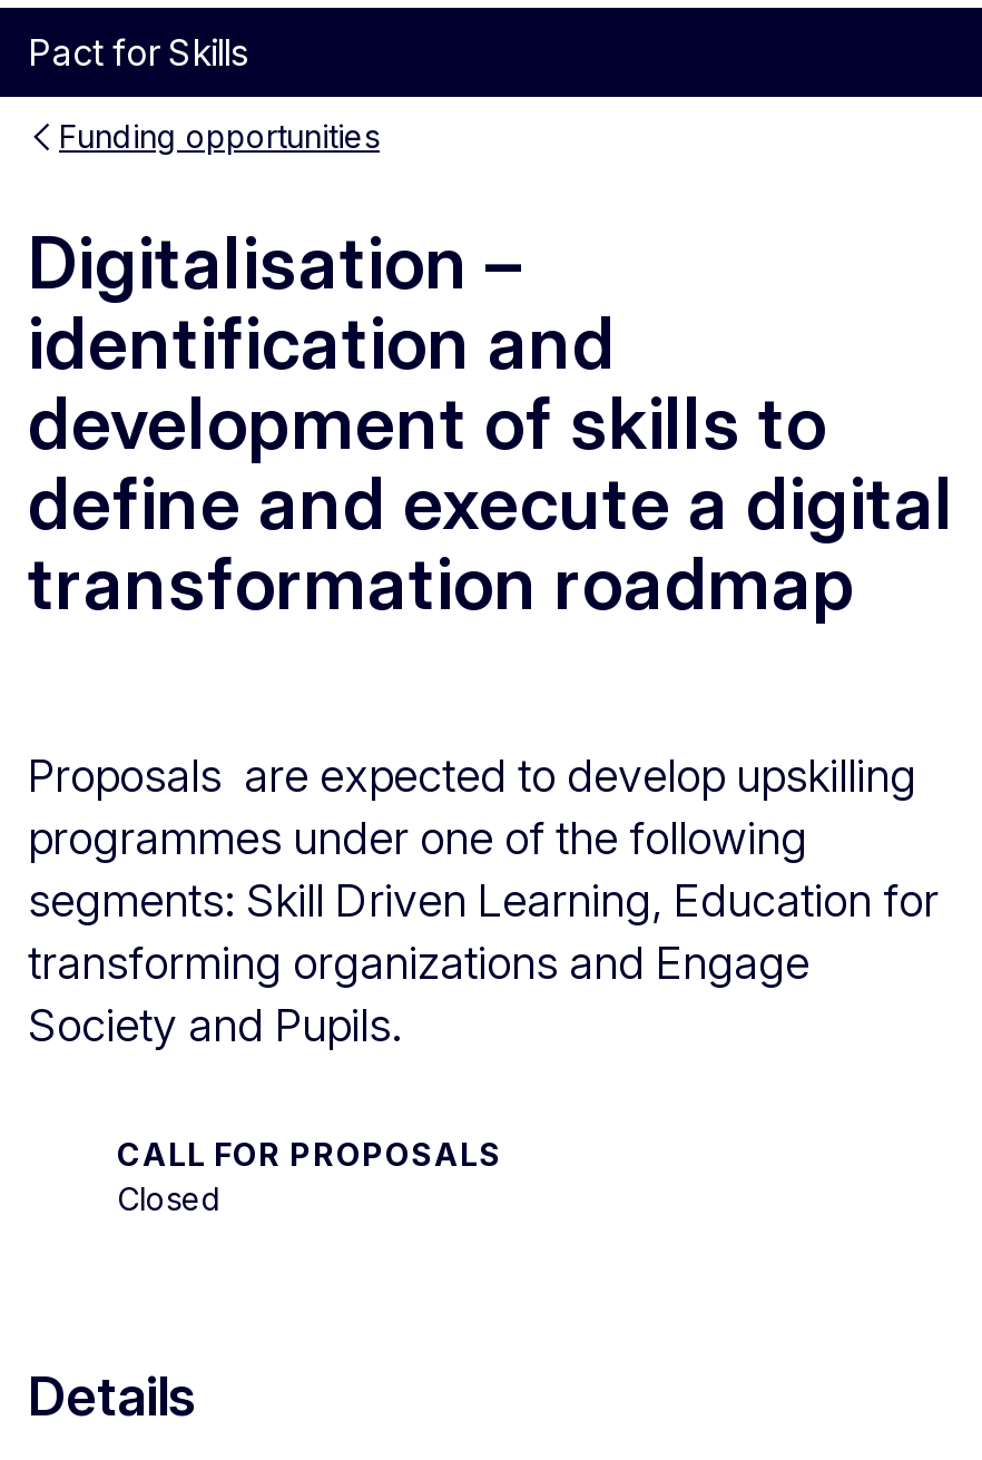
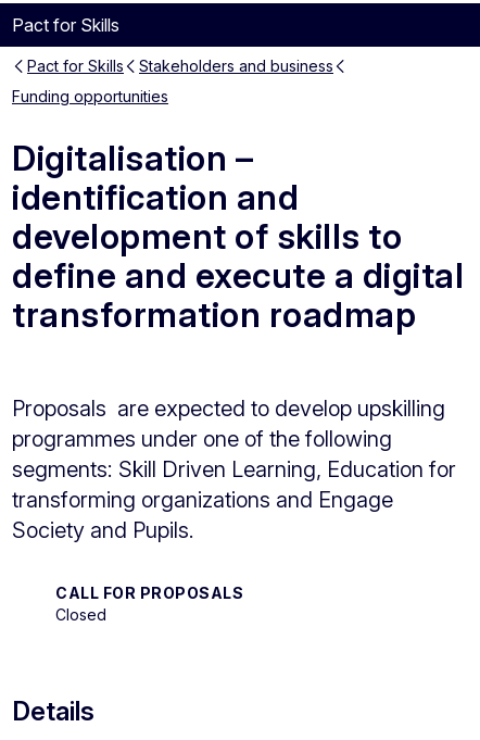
+ Pact for Skills
+ Stakeholders and business
